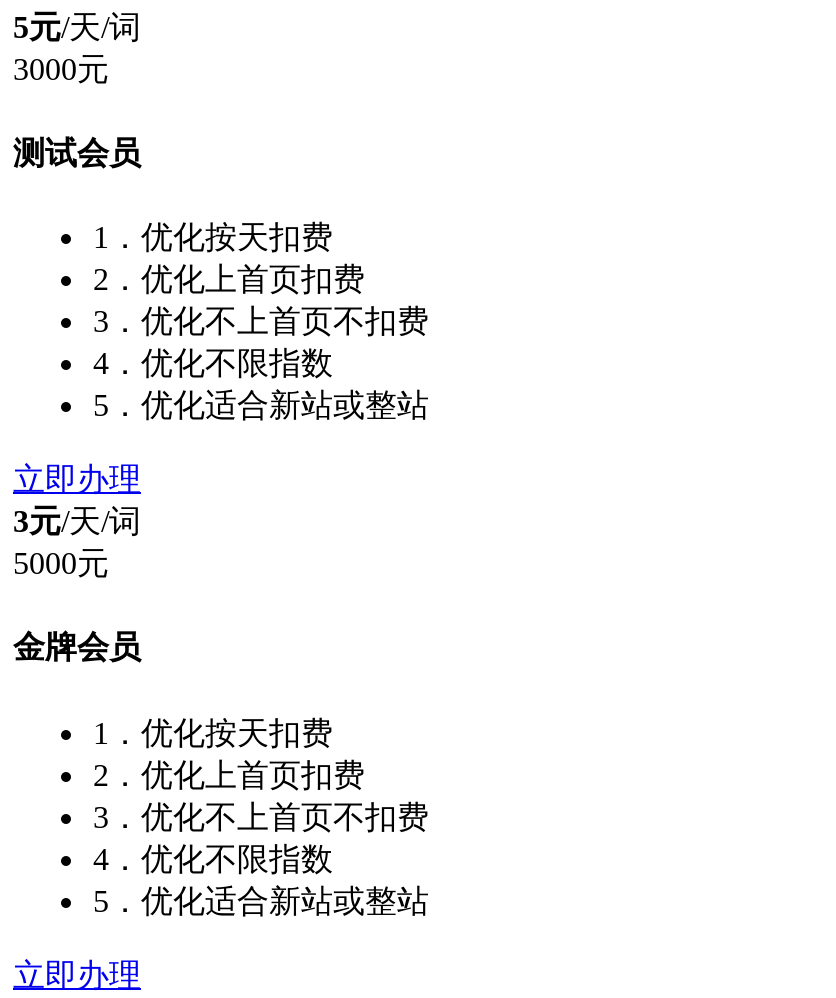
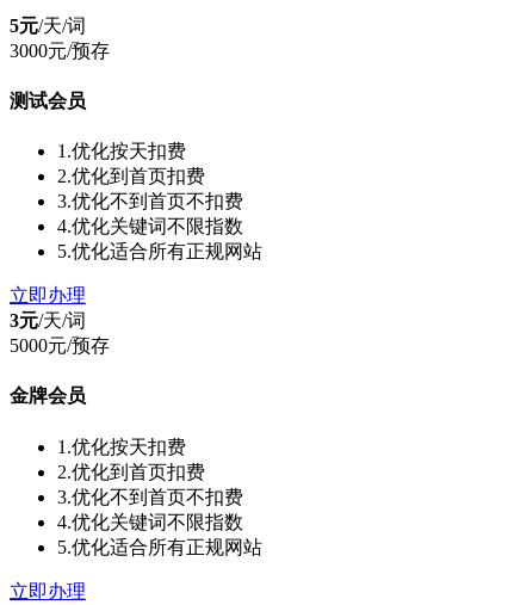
- 3000元
+ 3000元/预存

- 1．优化按天扣费
- 2．优化上首页扣费
- 3．优化不上首页不扣费
- 4．优化不限指数
- 5．优化适合新站或整站
+ 1.优化按天扣费
+ 2.优化到首页扣费
+ 3.优化不到首页不扣费
+ 4.优化关键词不限指数
+ 5.优化适合所有正规网站

- 5000元
+ 5000元/预存

- 1．优化按天扣费
- 2．优化上首页扣费
- 3．优化不上首页不扣费
- 4．优化不限指数
- 5．优化适合新站或整站
+ 1.优化按天扣费
+ 2.优化到首页扣费
+ 3.优化不到首页不扣费
+ 4.优化关键词不限指数
+ 5.优化适合所有正规网站
